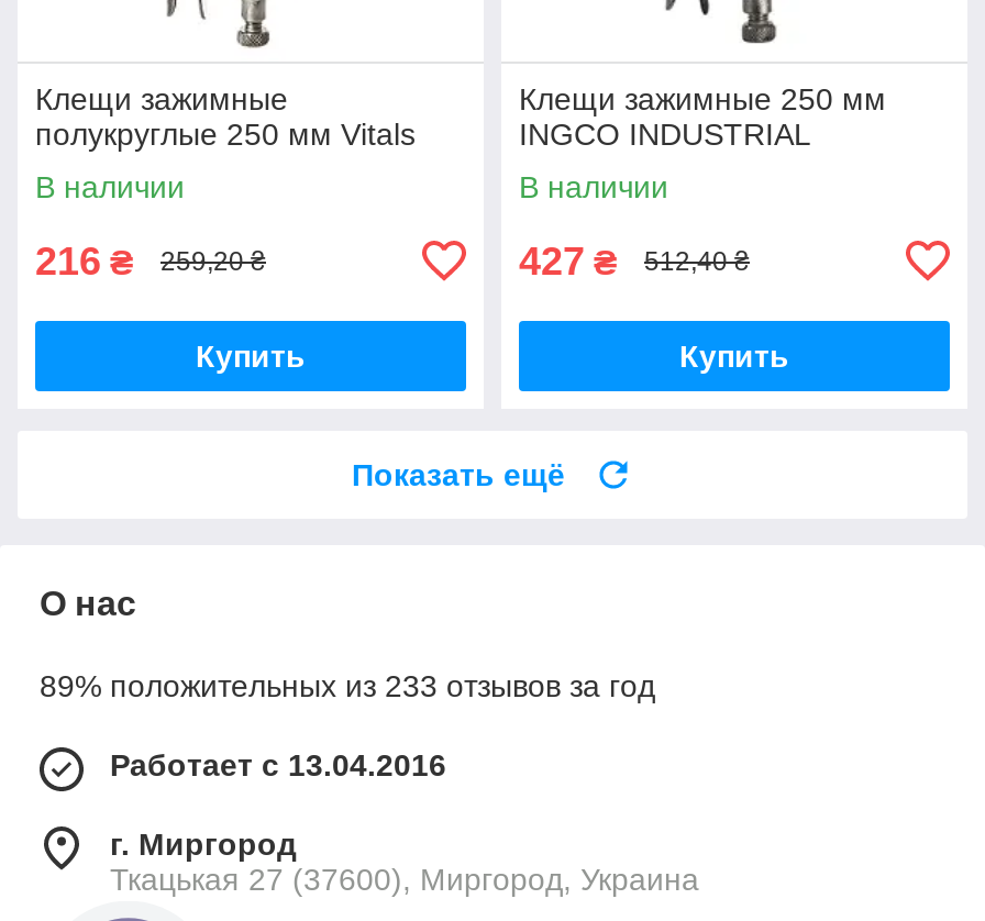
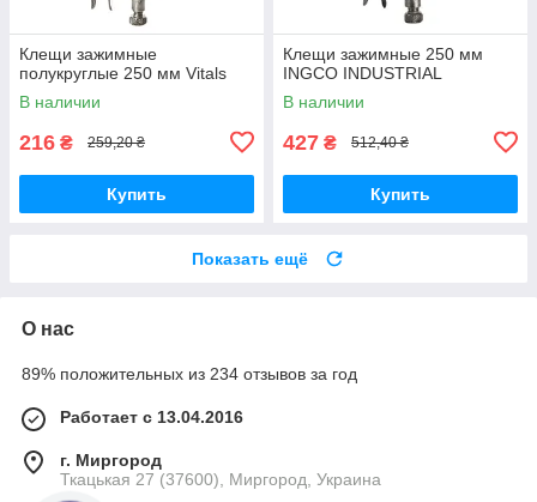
- 89% положительных из 233 отзывов за год
+ 89% положительных из 234 отзывов за год
